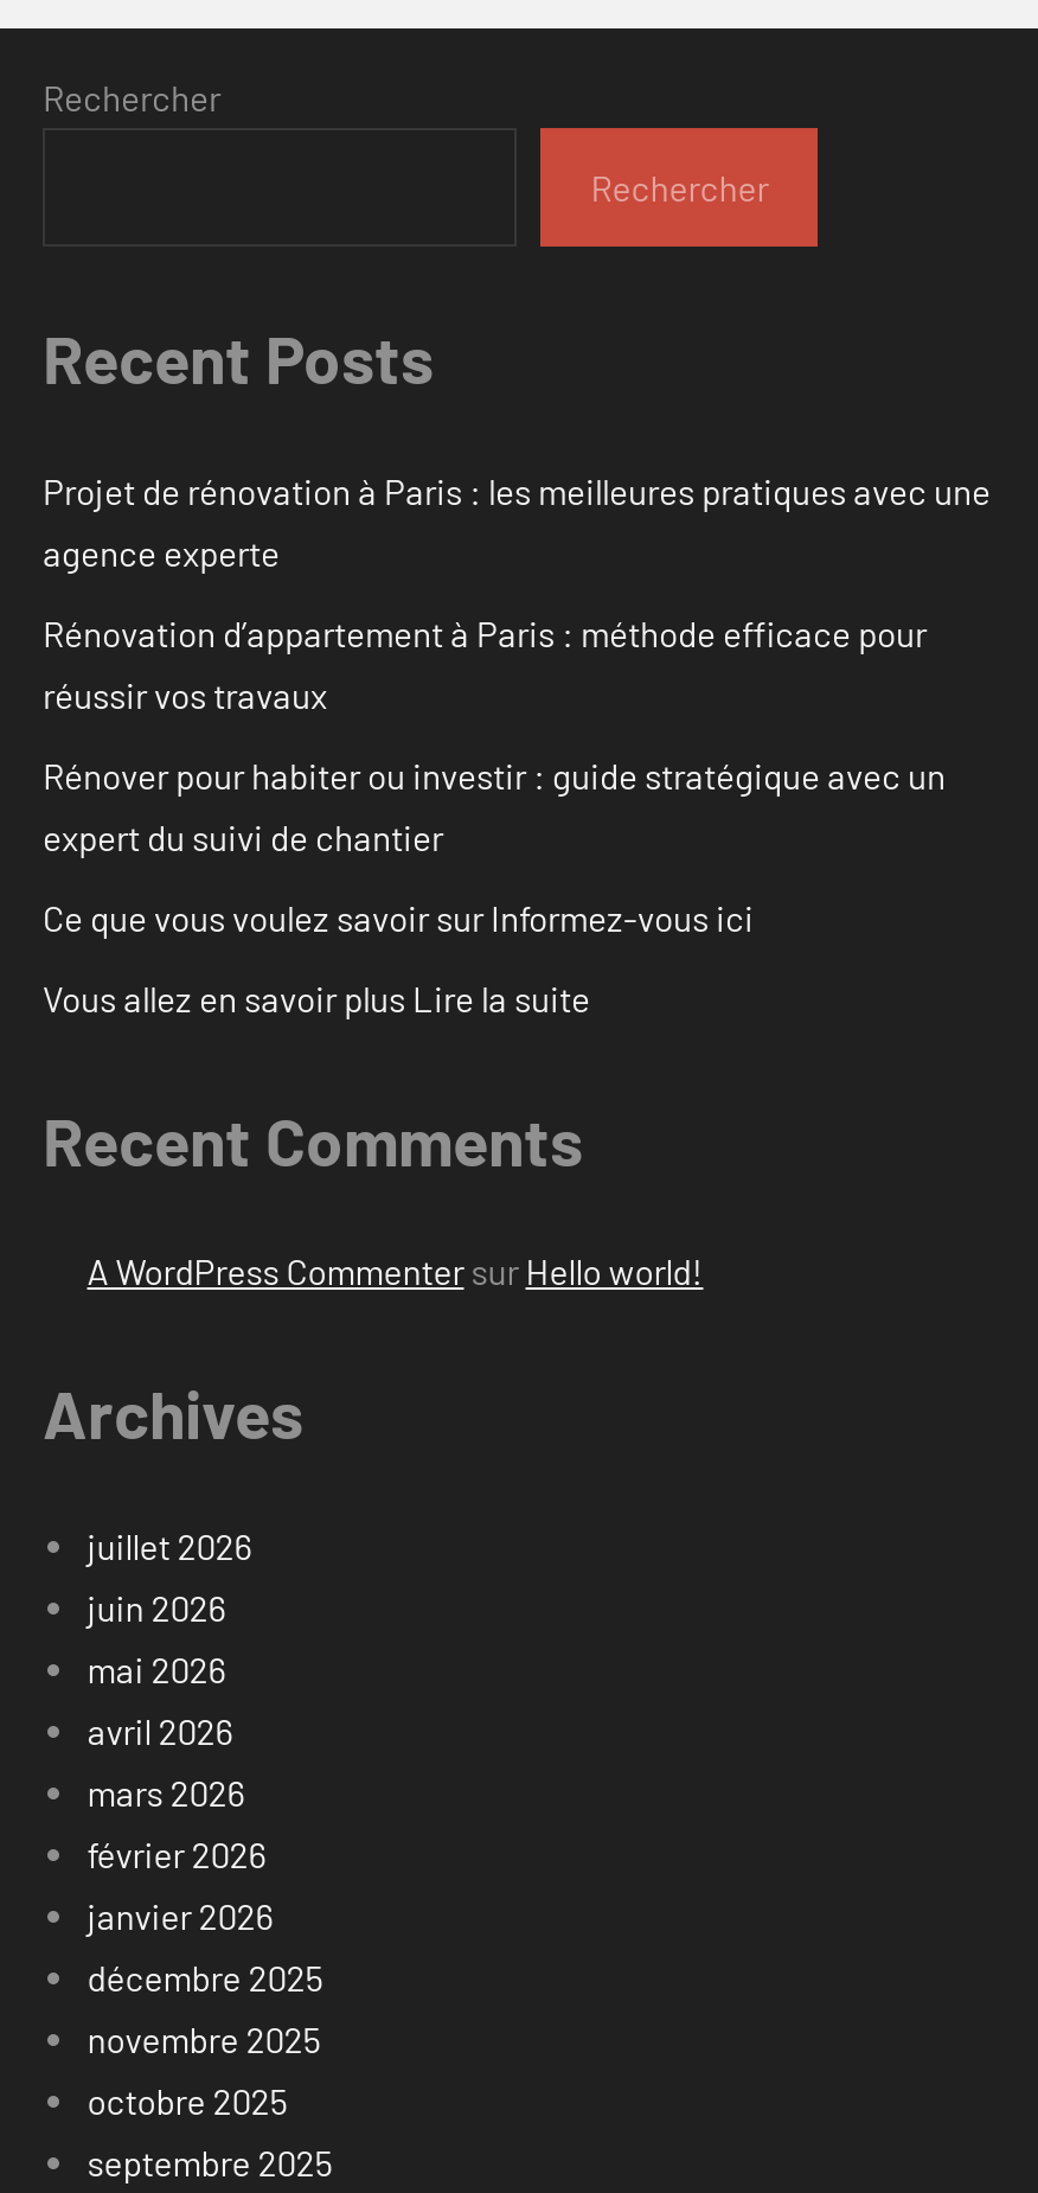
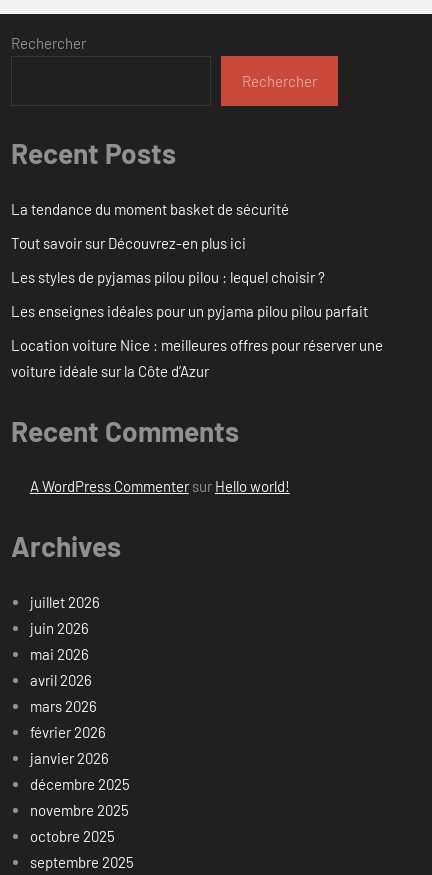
- Projet de rénovation à Paris : les meilleures pratiques avec une
- agence experte
+ La tendance du moment basket de sécurité

- Rénovation d’appartement à Paris : méthode efficace pour
- réussir vos travaux
+ Tout savoir sur Découvrez-en plus ici

- Rénover pour habiter ou investir : guide stratégique avec un
- expert du suivi de chantier
+ Les styles de pyjamas pilou pilou : lequel choisir ?

- Ce que vous voulez savoir sur Informez-vous ici
+ Les enseignes idéales pour un pyjama pilou pilou parfait

- Vous allez en savoir plus Lire la suite
+ Location voiture Nice : meilleures offres pour réserver une
+ voiture idéale sur la Côte d’Azur
